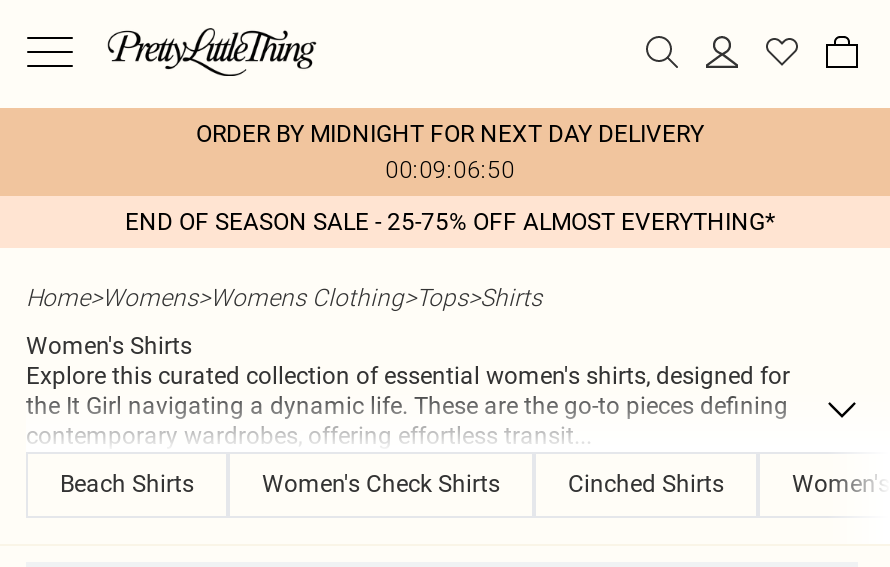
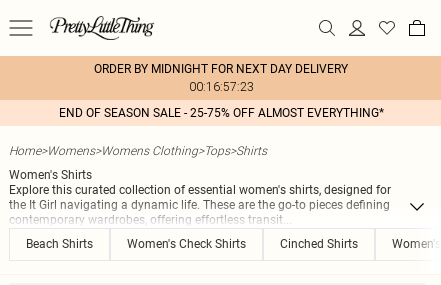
- 00:09:06:50
+ 00:16:57:23
